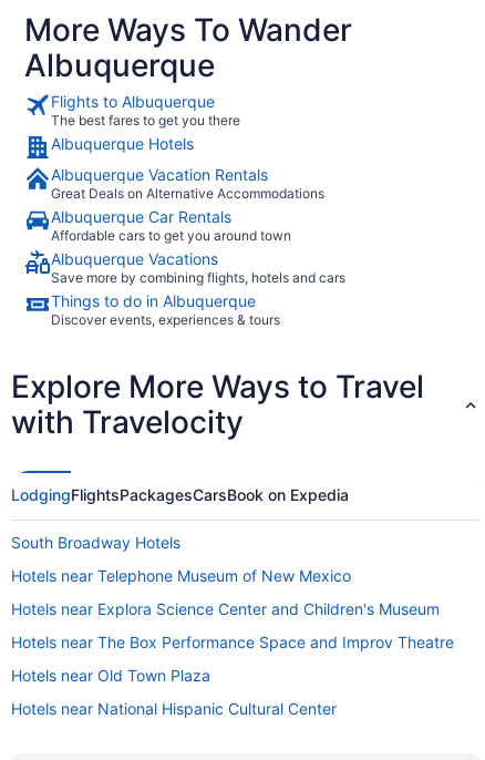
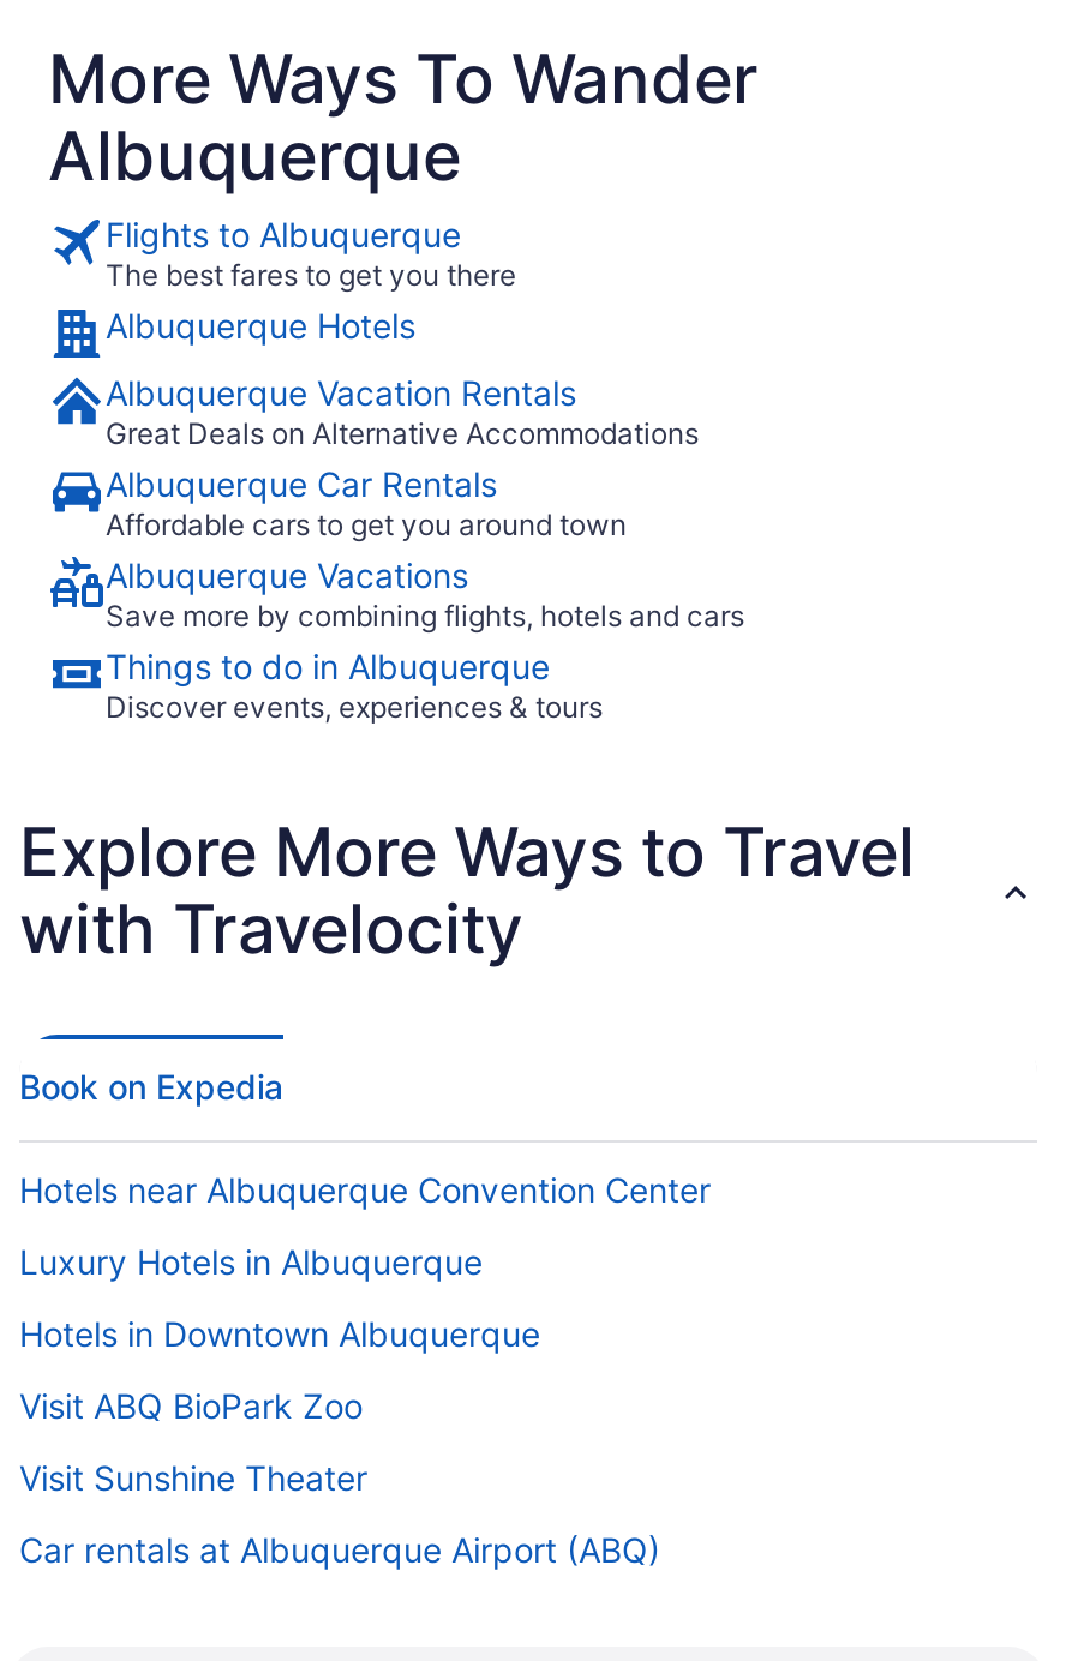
- LodgingFlightsPackagesCarsBook on Expedia
+ Book on Expedia

- South Broadway Hotels
+ Hotels near Albuquerque Convention Center

- Hotels near Telephone Museum of New Mexico
+ Luxury Hotels in Albuquerque

- Hotels near Explora Science Center and Children's Museum
+ Hotels in Downtown Albuquerque

- Hotels near The Box Performance Space and Improv Theatre
+ Visit ABQ BioPark Zoo

- Hotels near Old Town Plaza
+ Visit Sunshine Theater

- Hotels near National Hispanic Cultural Center
+ Car rentals at Albuquerque Airport (ABQ)
